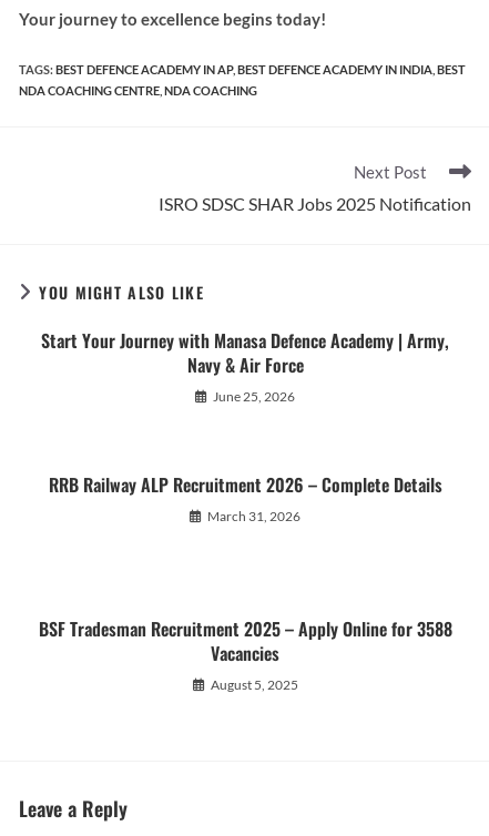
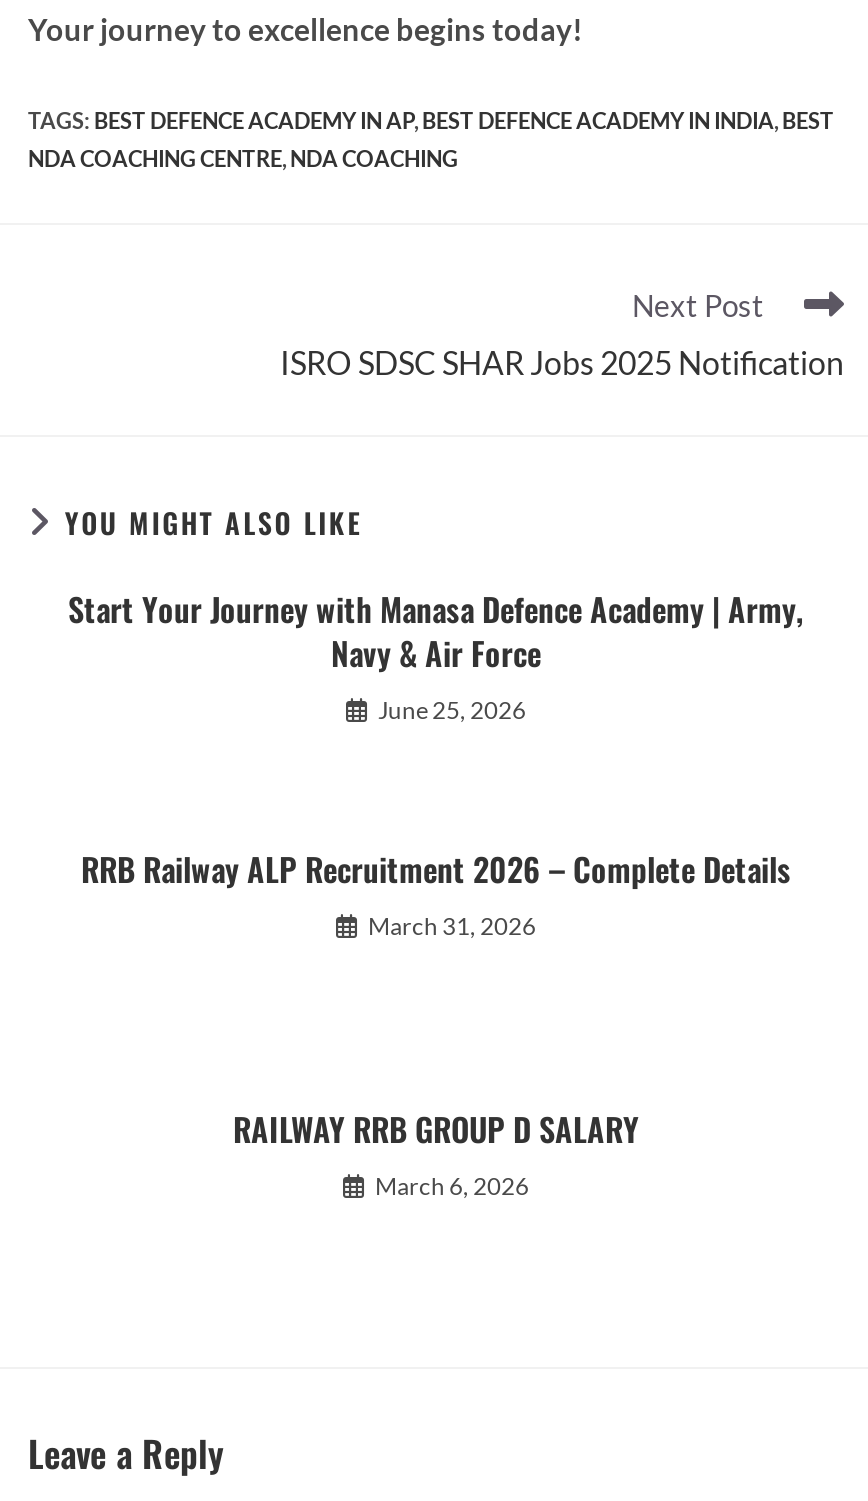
- BSF Tradesman Recruitment 2025 – Apply Online for 3588
- Vacancies
- August 5, 2025
+ RAILWAY RRB GROUP D SALARY
+ March 6, 2026
